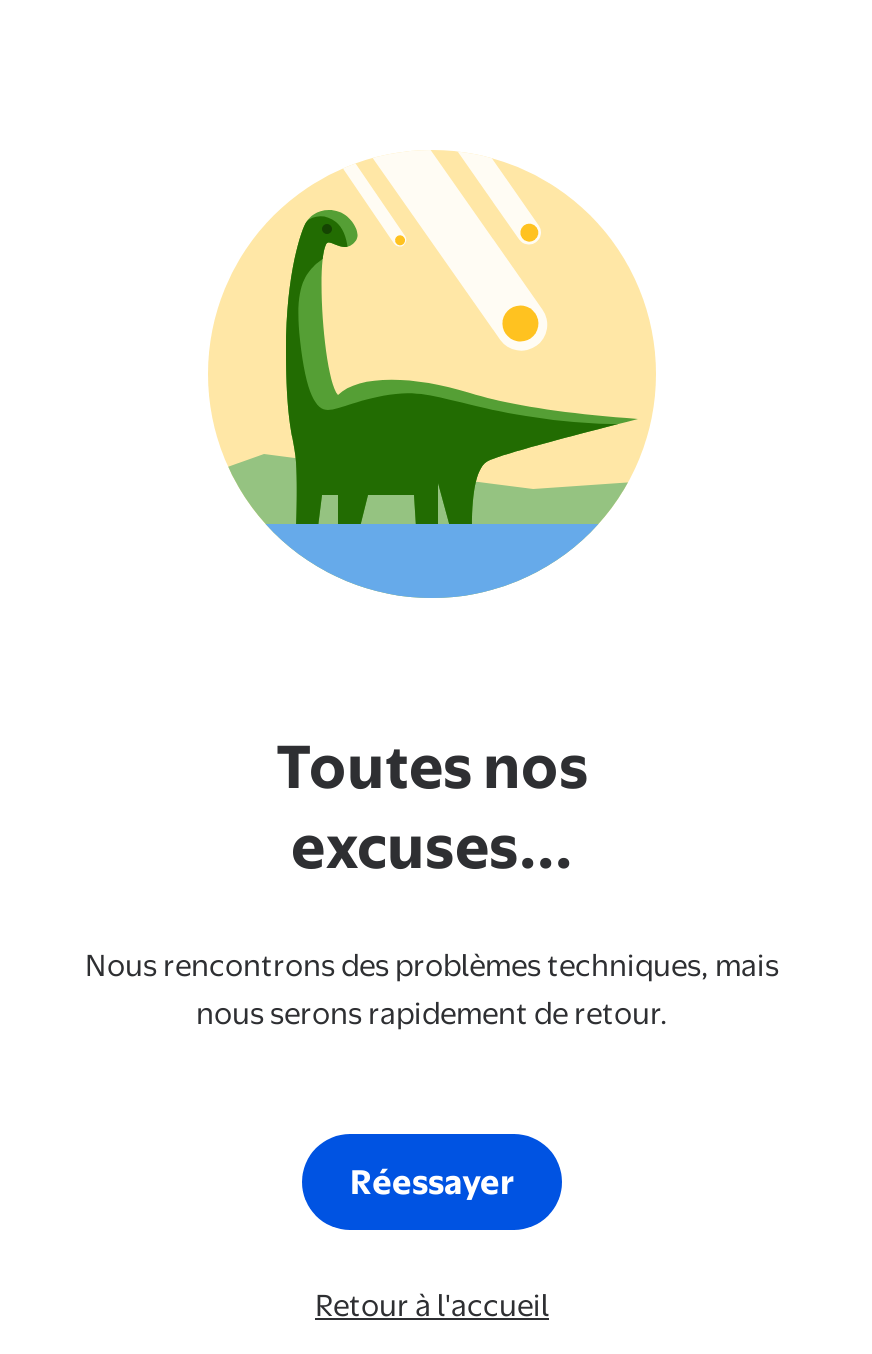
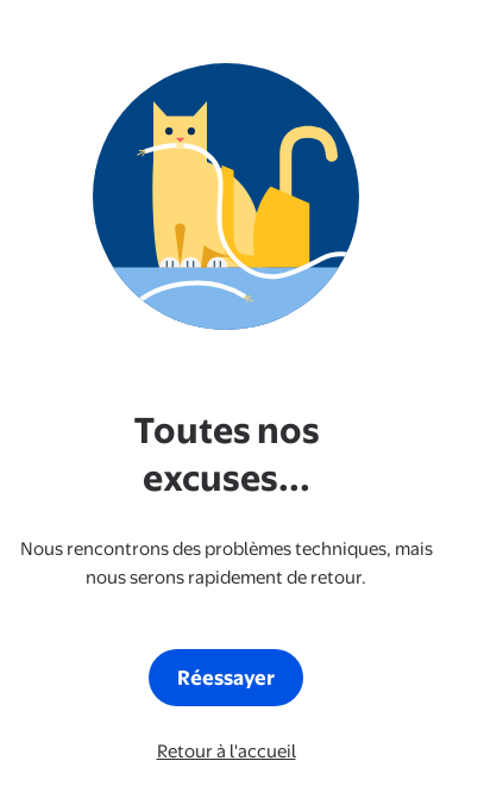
- [image]
+ [image]
